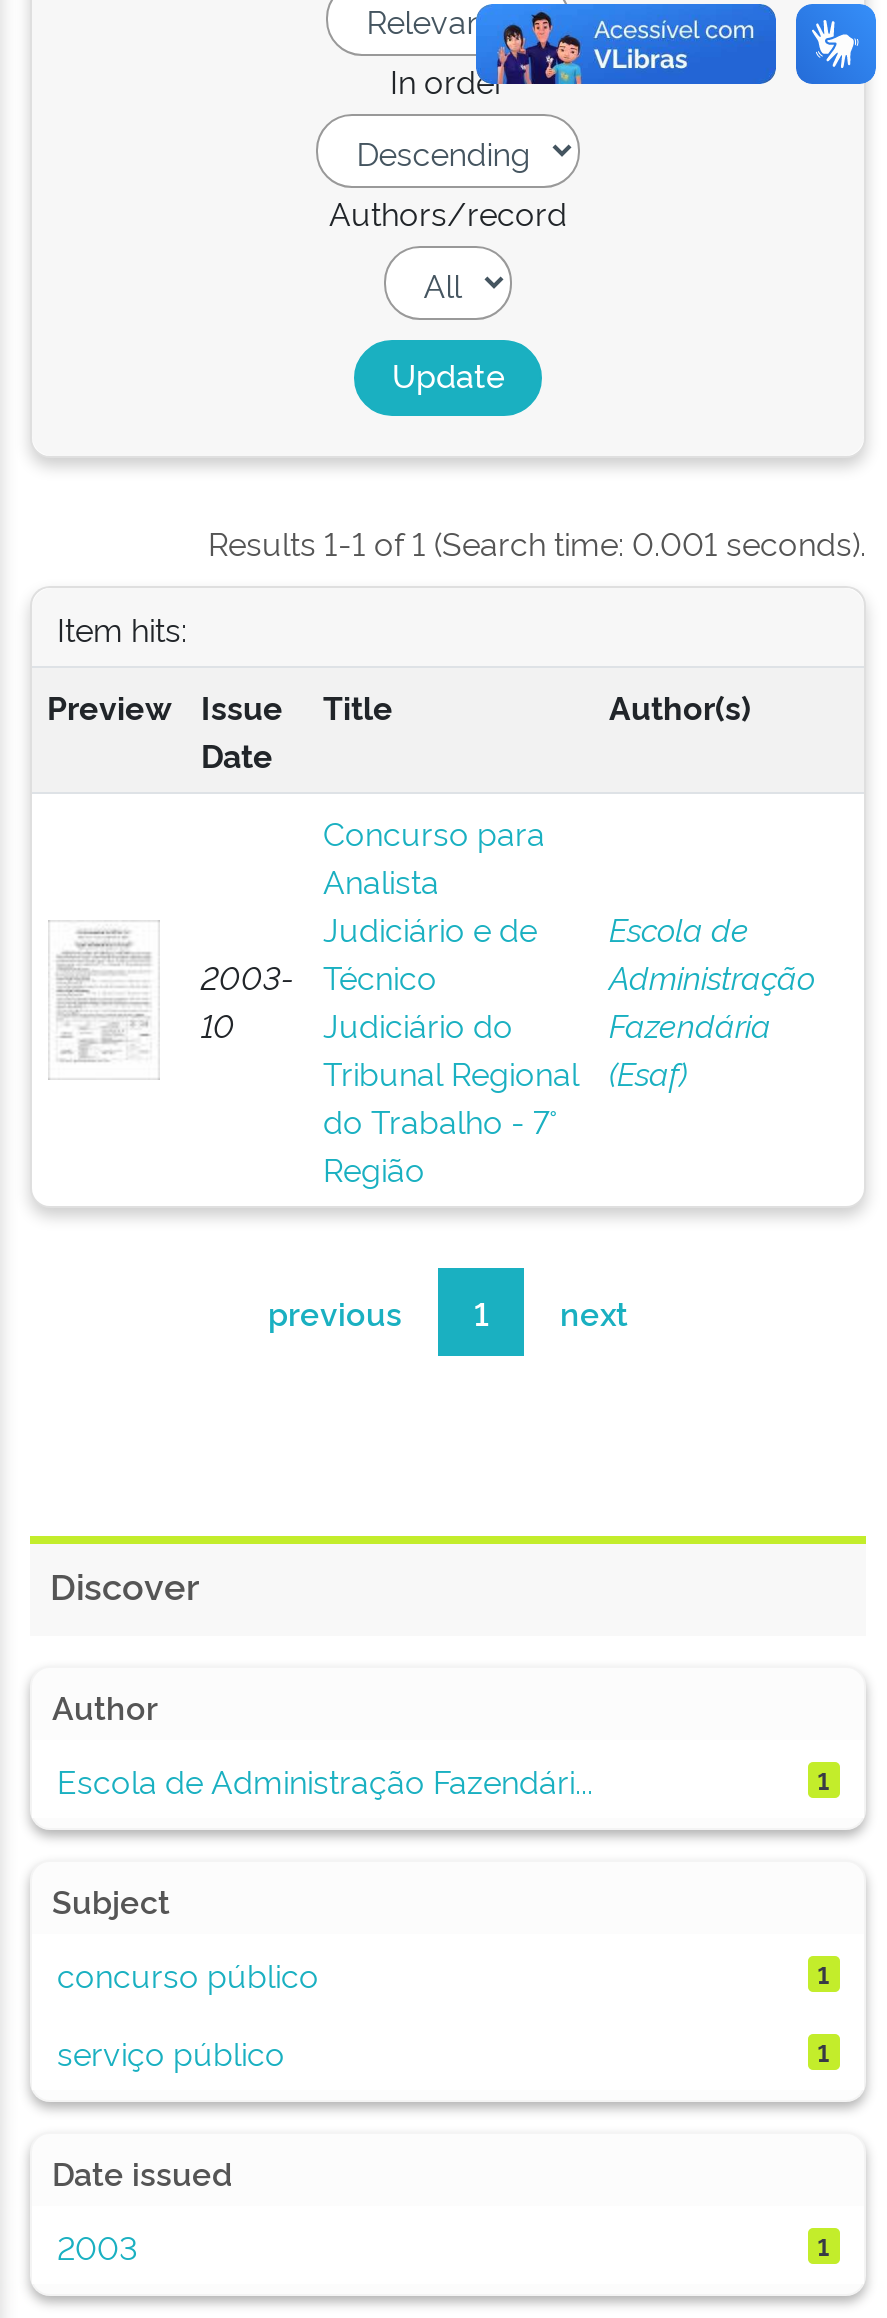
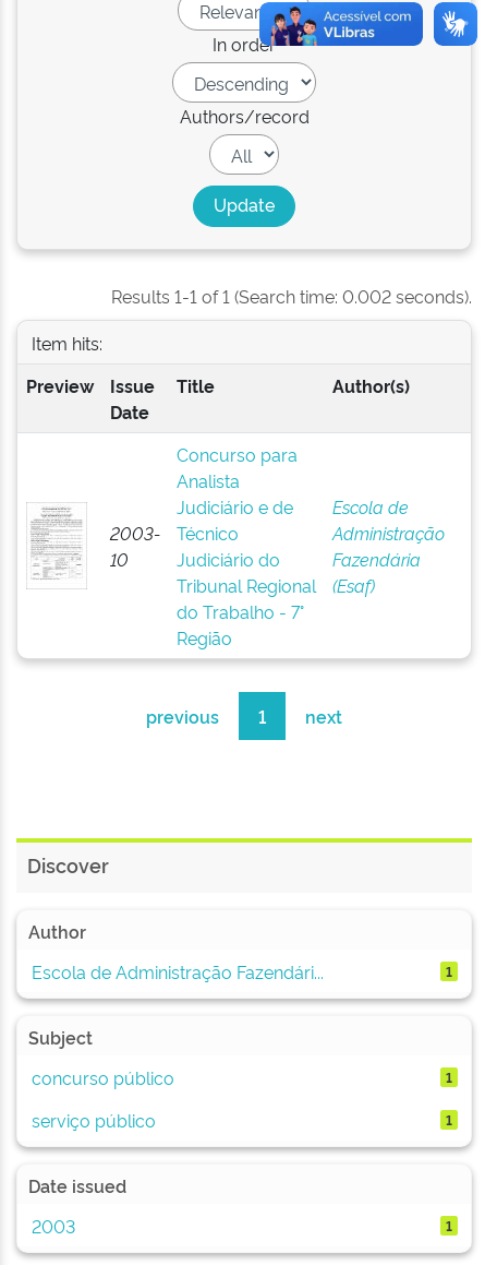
- Results 1-1 of 1 (Search time: 0.001 seconds).
+ Results 1-1 of 1 (Search time: 0.002 seconds).
